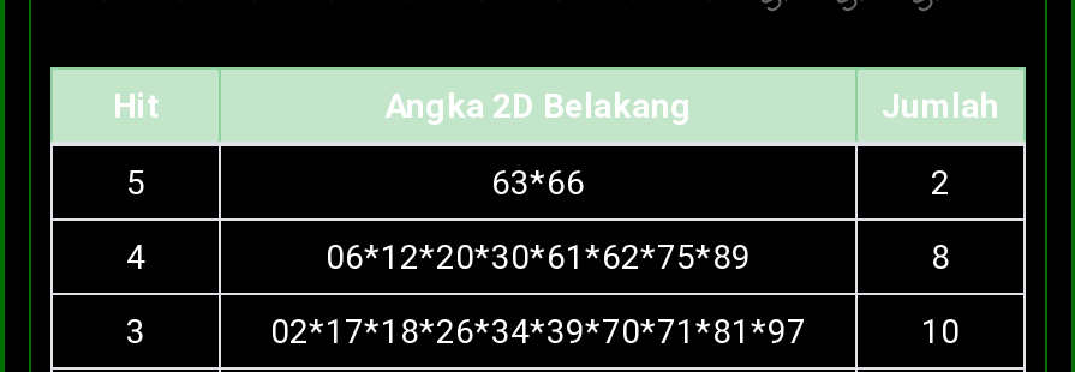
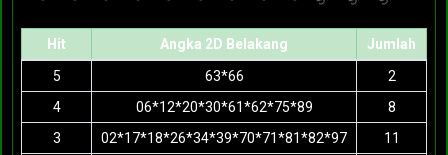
- 02*17*18*26*34*39*70*71*81*97
+ 02*17*18*26*34*39*70*71*81*82*97

- 10
+ 11
